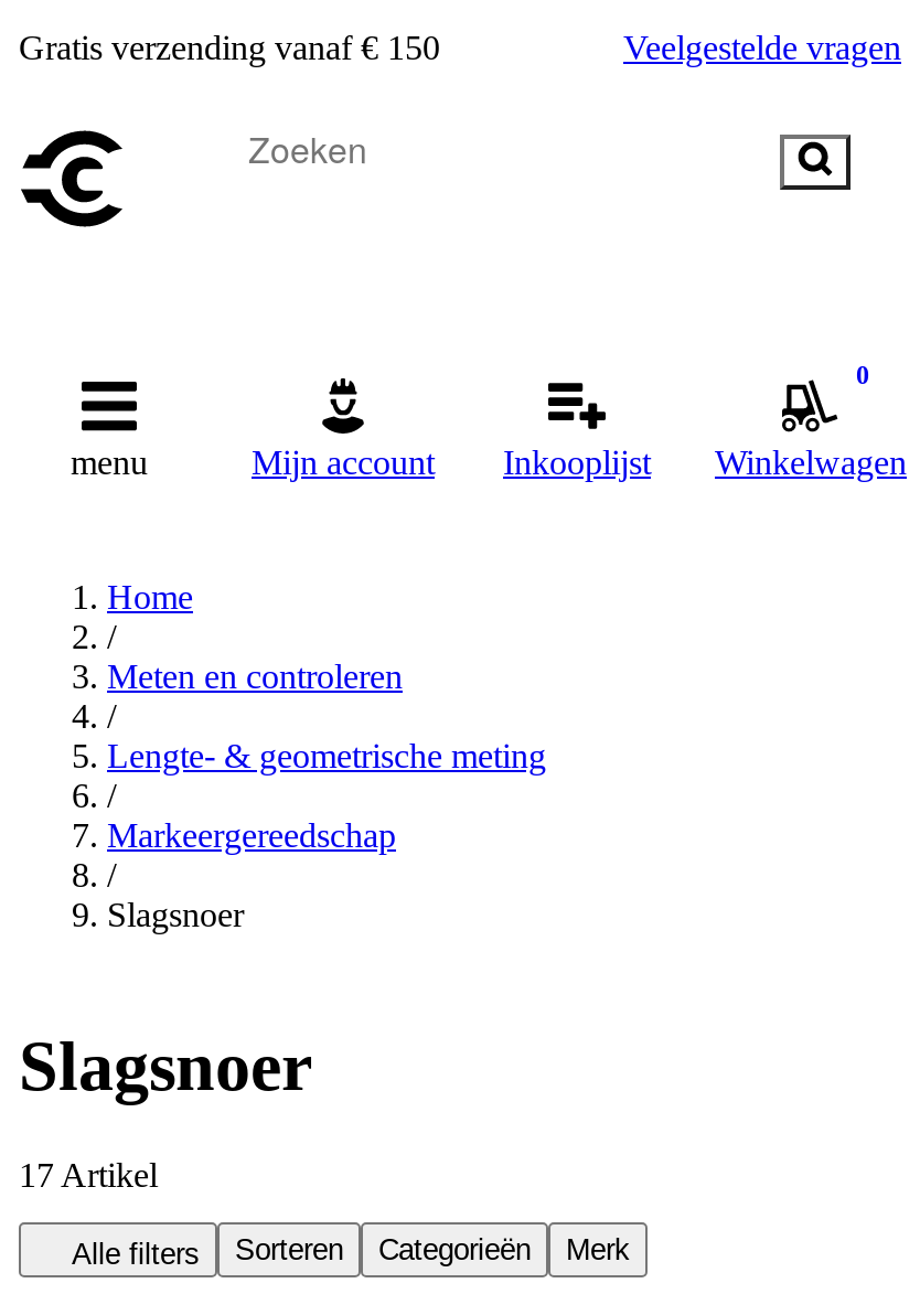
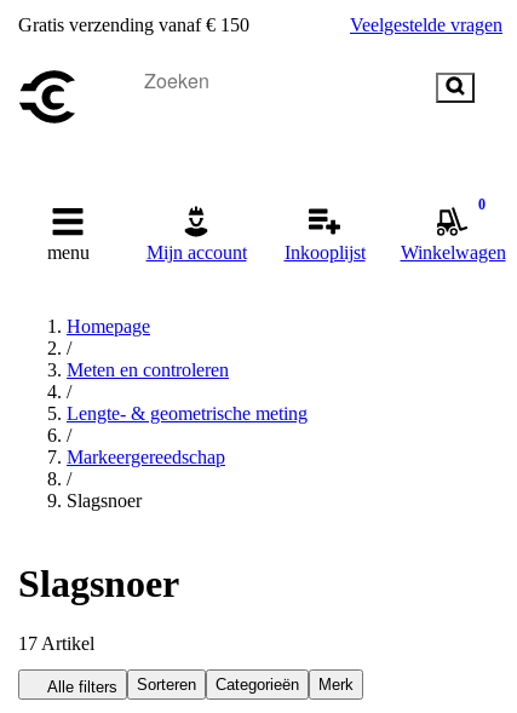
- Home
+ Homepage
